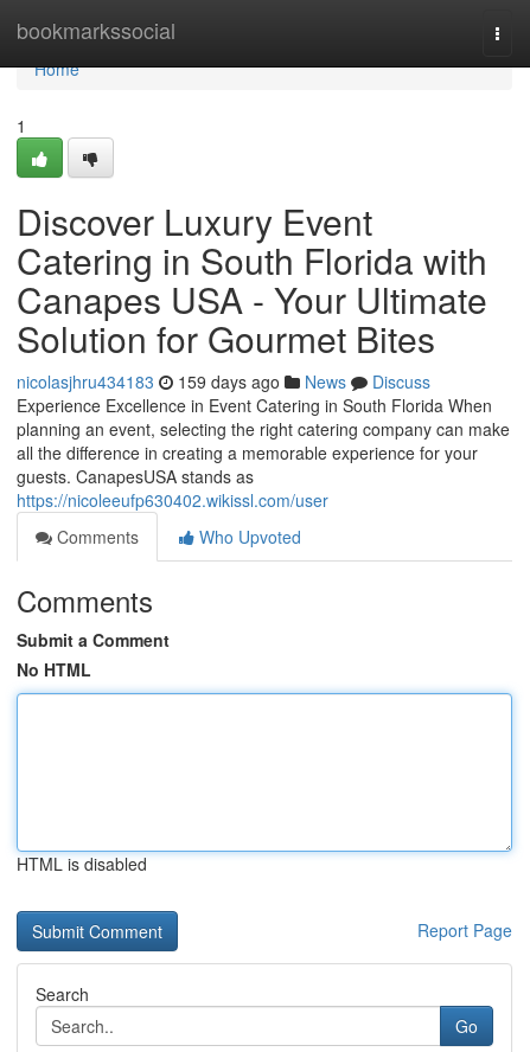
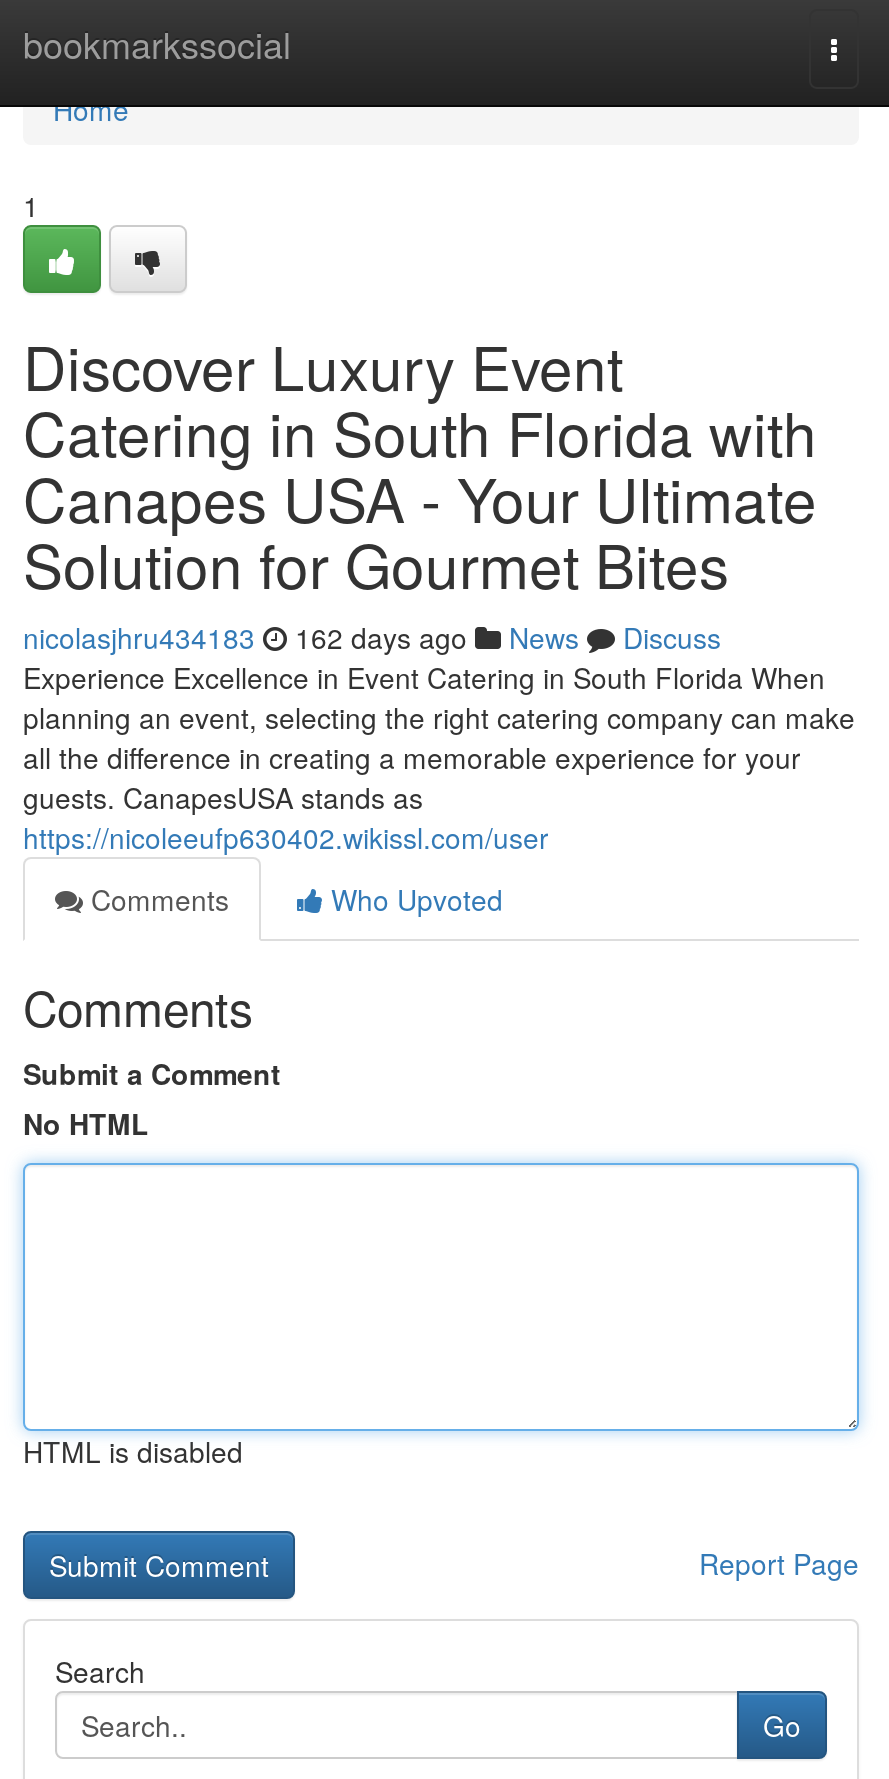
- nicolasjhru434183 159 days ago News Discuss
+ nicolasjhru434183 162 days ago News Discuss
